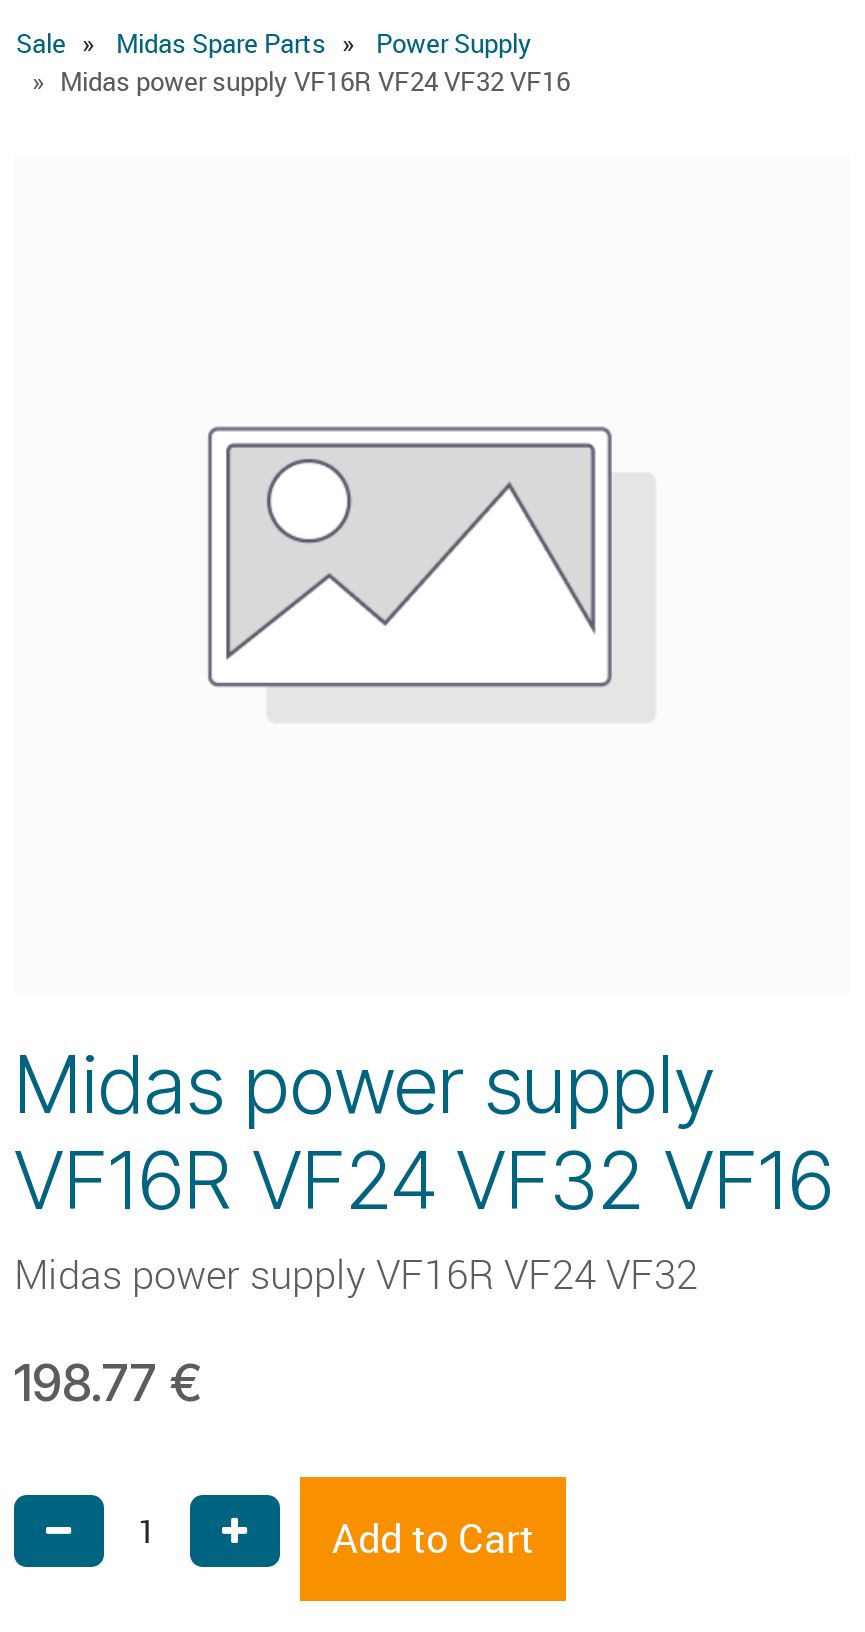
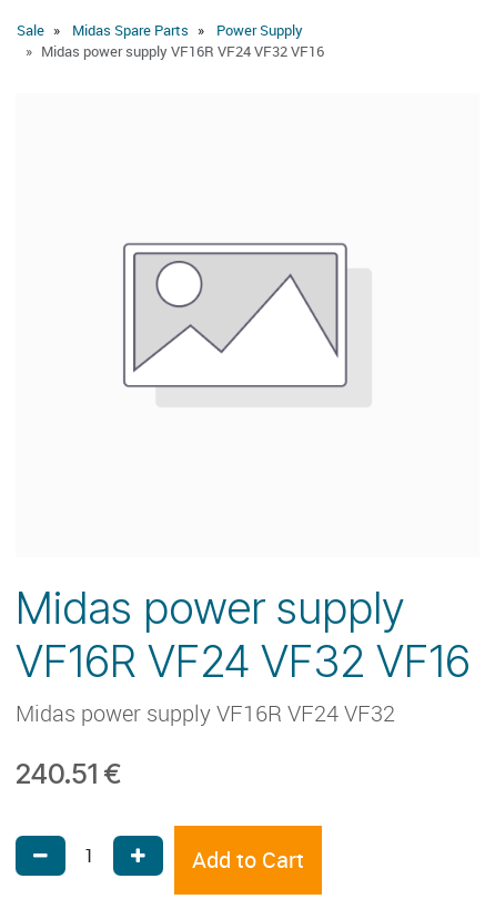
- 198.77 €
+ 240.51 €
